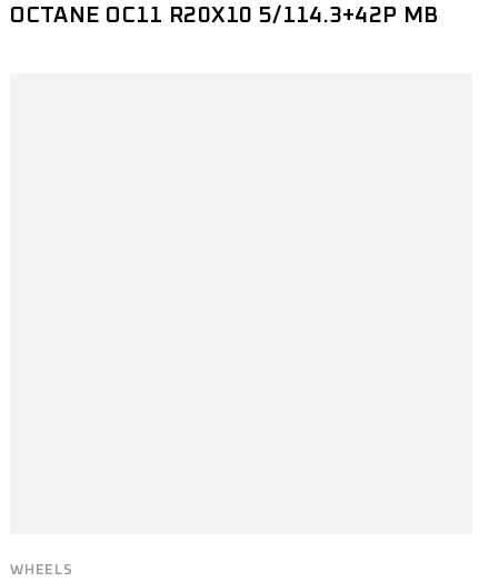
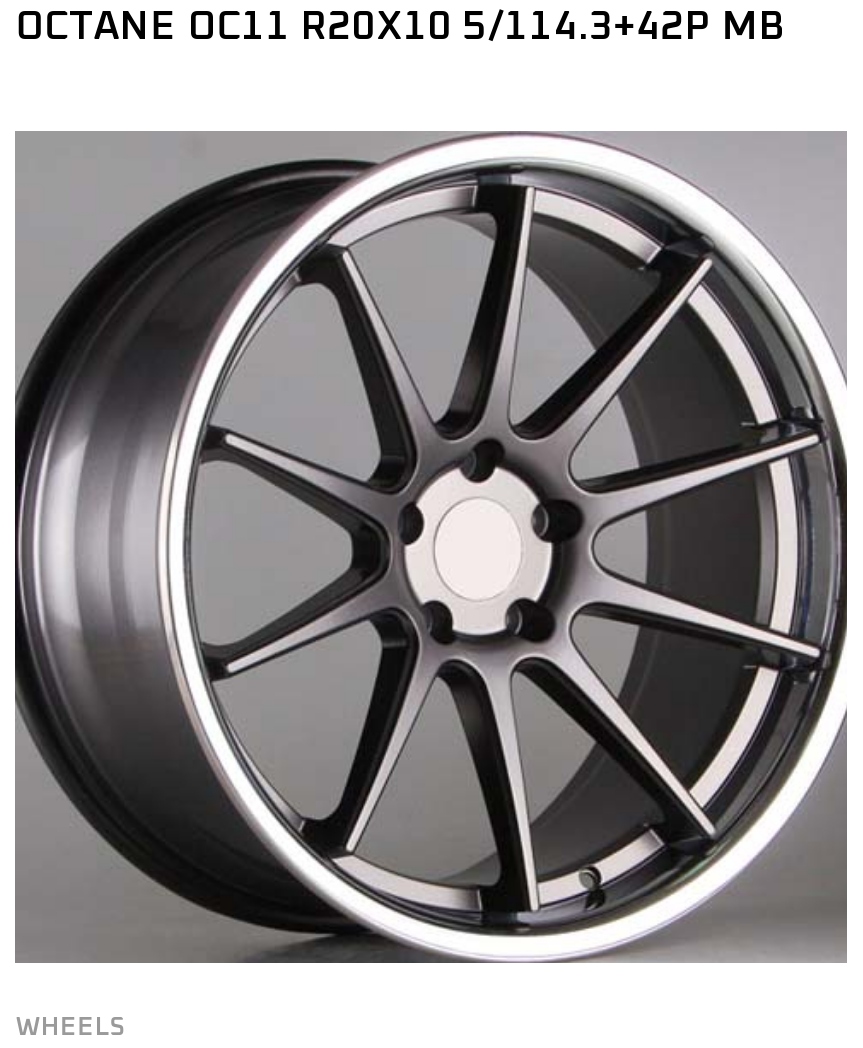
+ [image]
